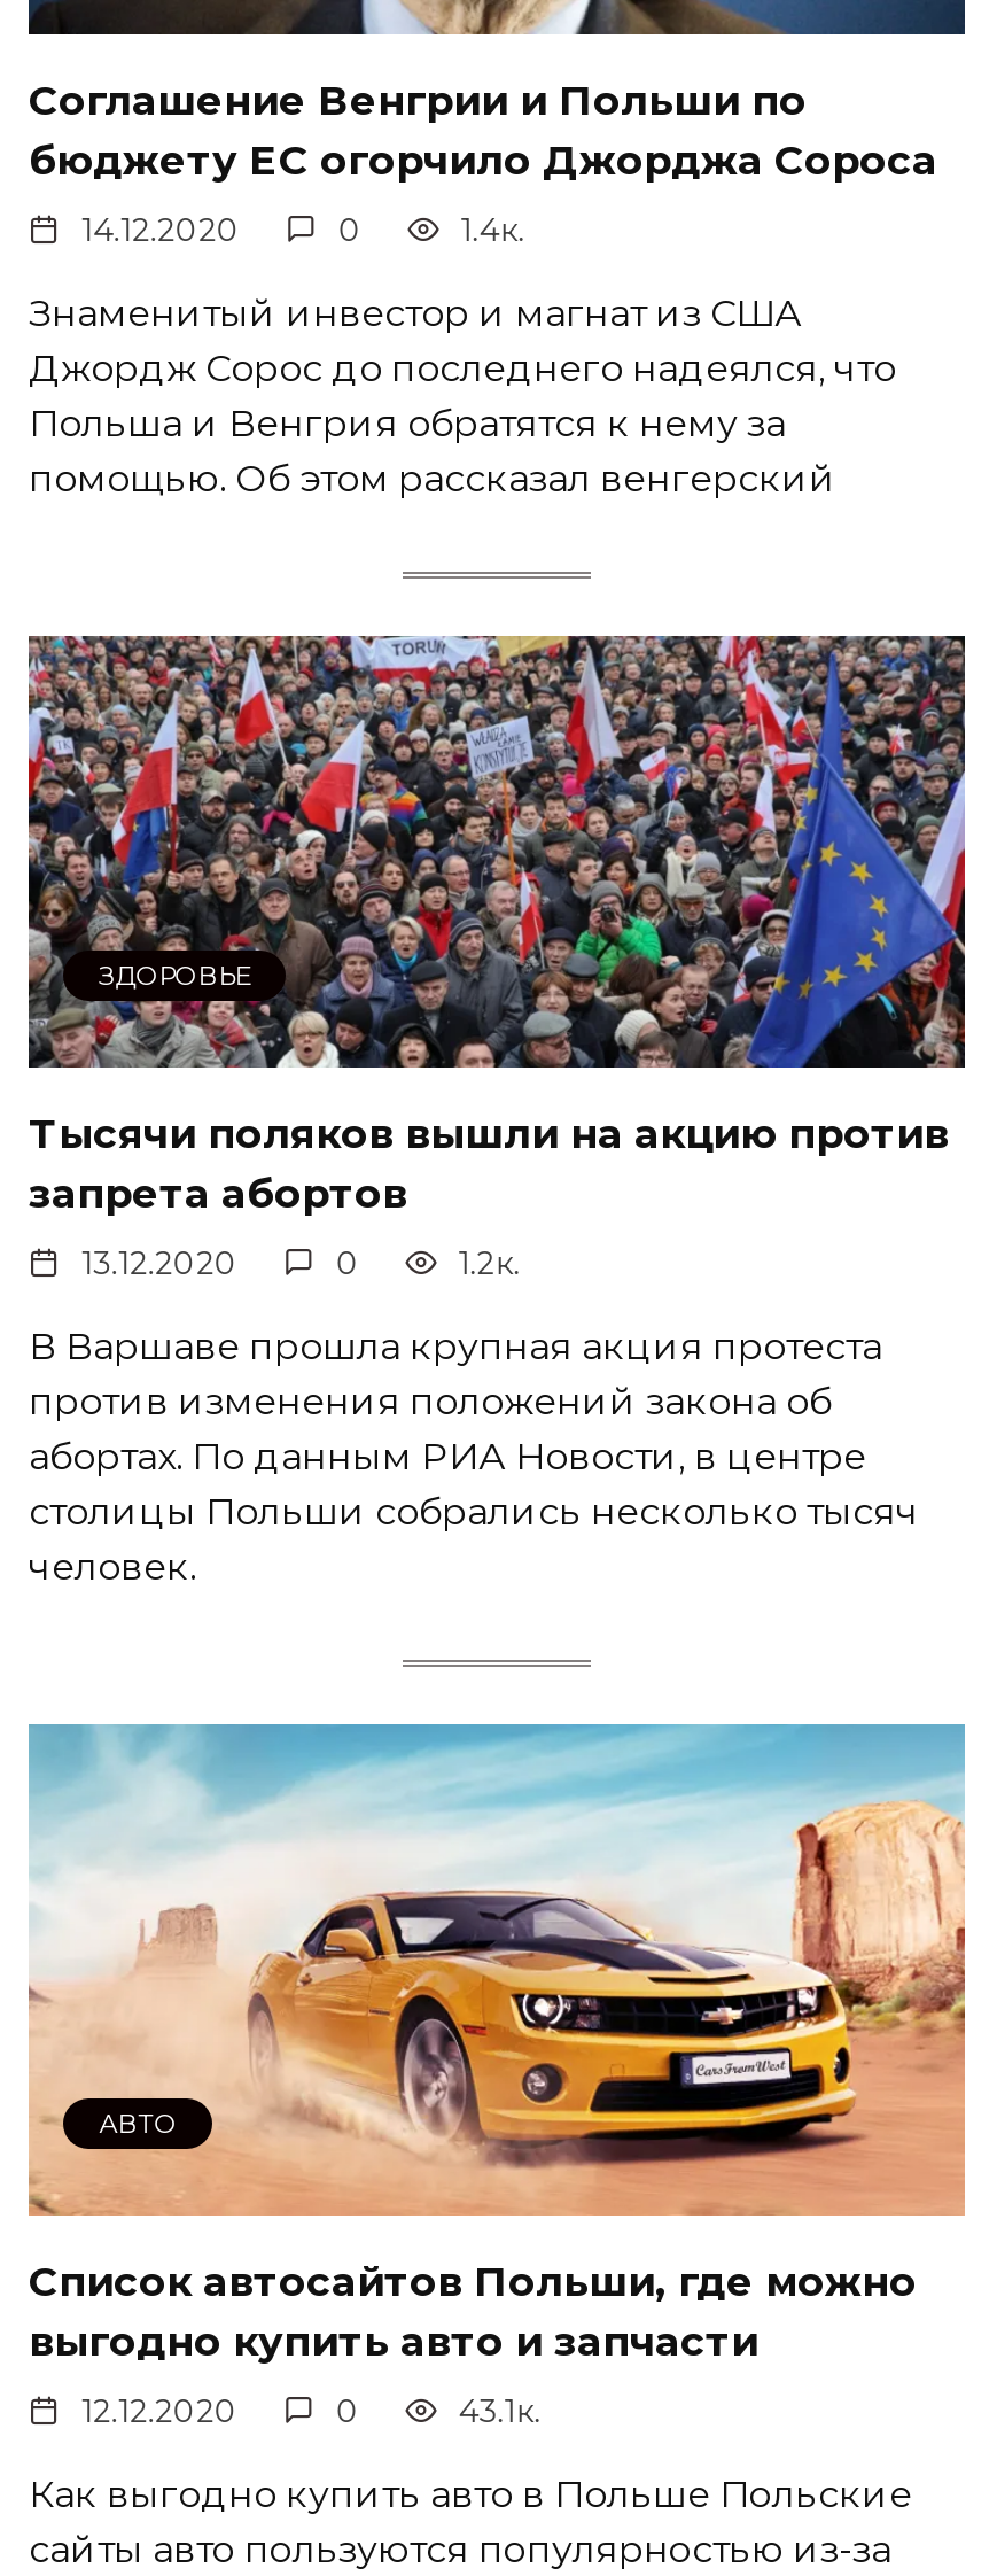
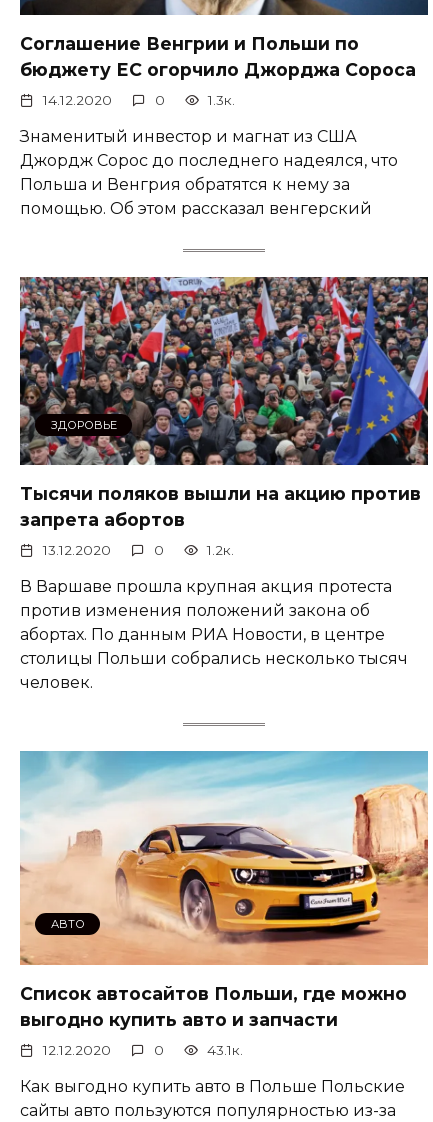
- 1.4к.
+ 1.3к.
